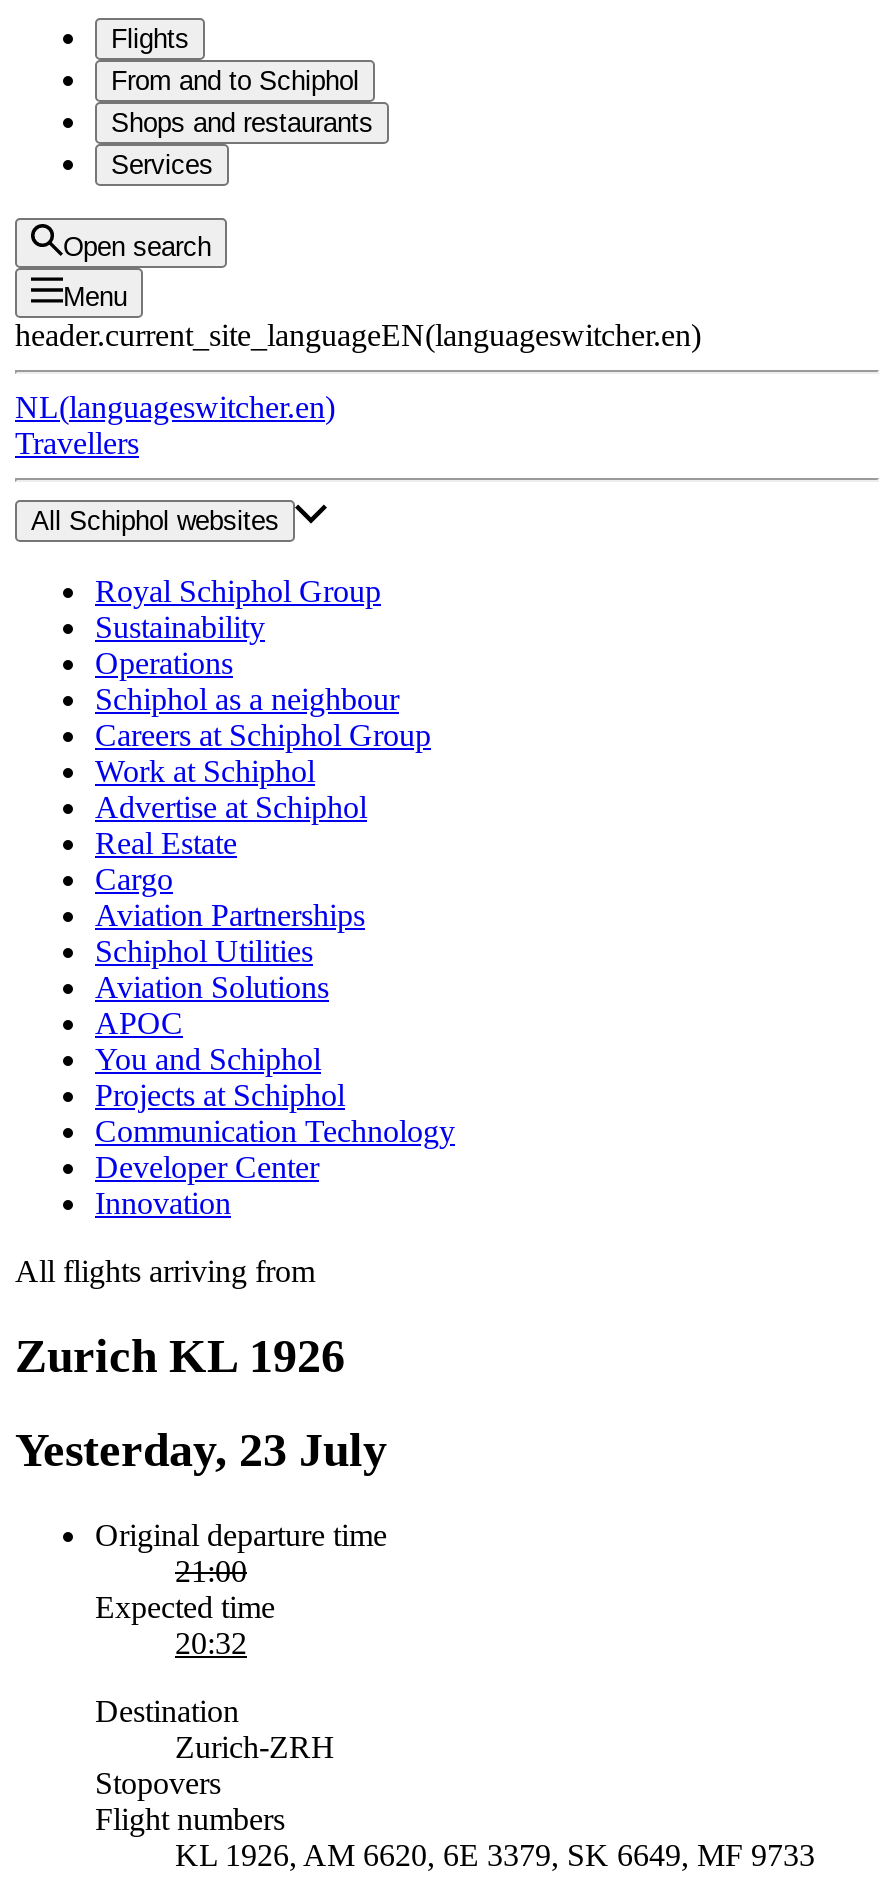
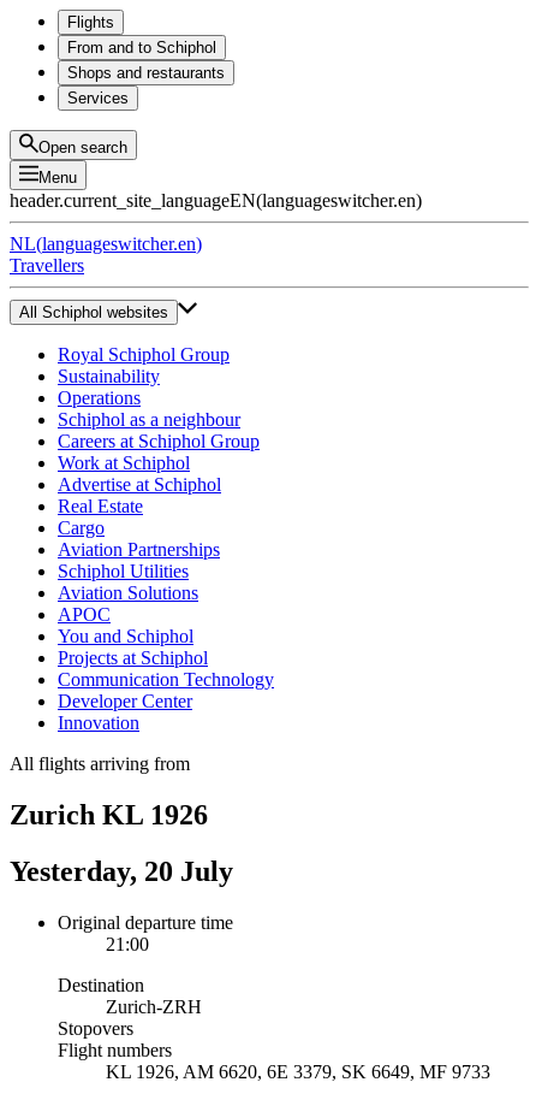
- Yesterday, 23 July
+ Yesterday, 20 July

- Expected time
- 20:32
